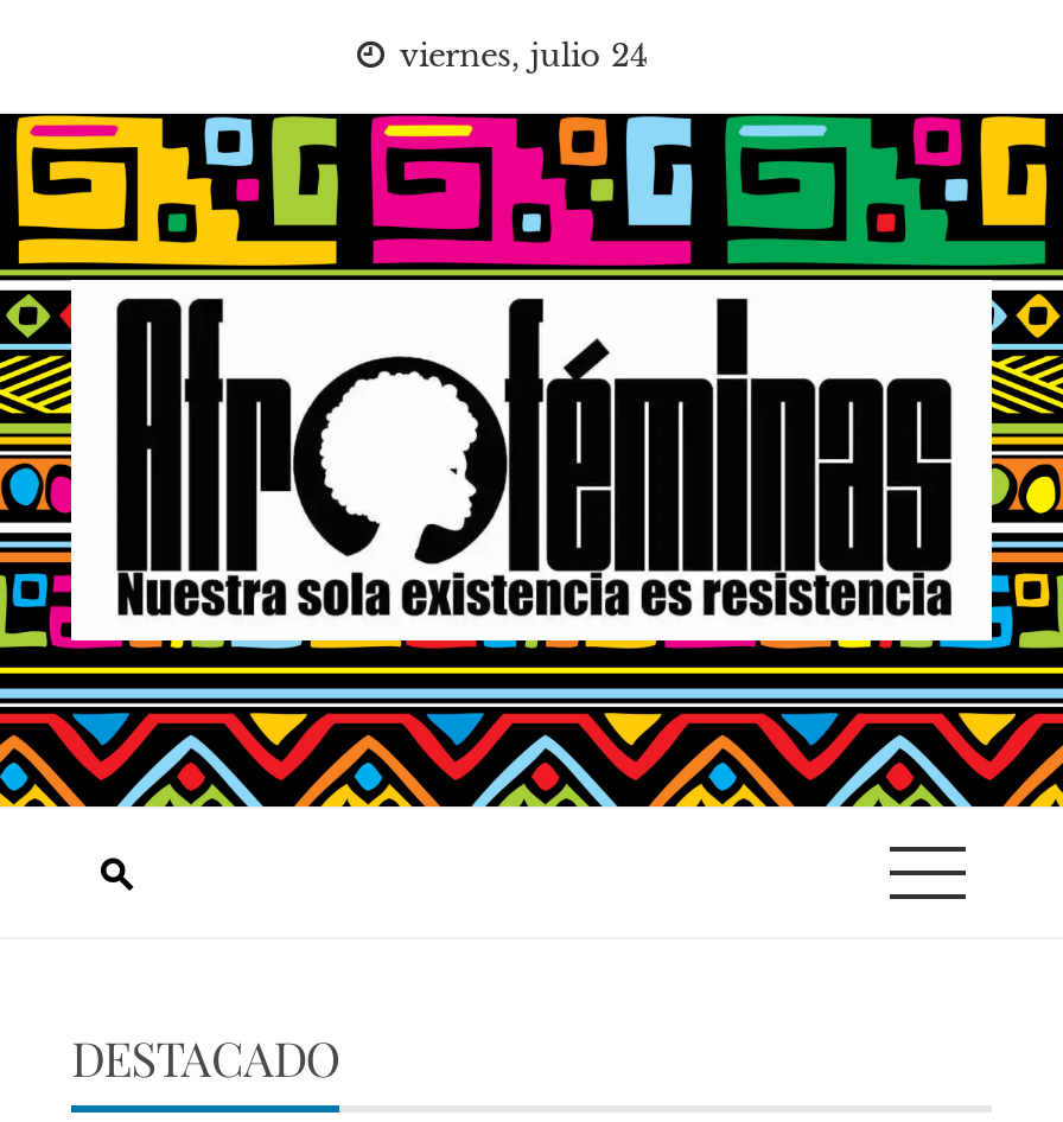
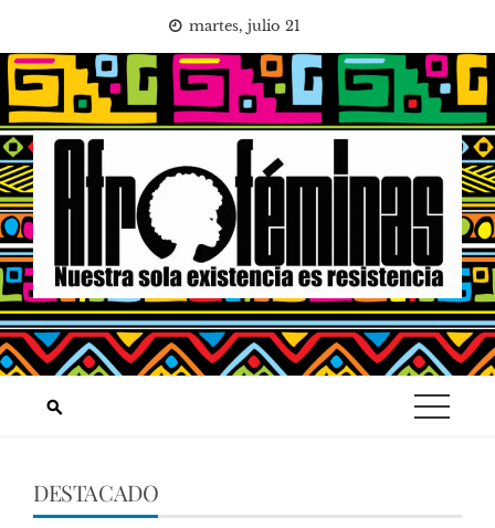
- viernes, julio 24
+ martes, julio 21
